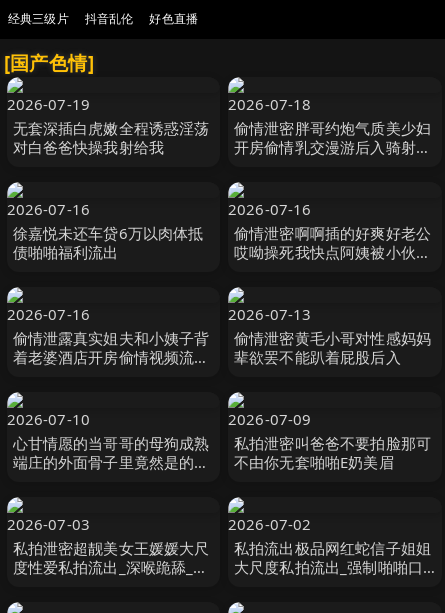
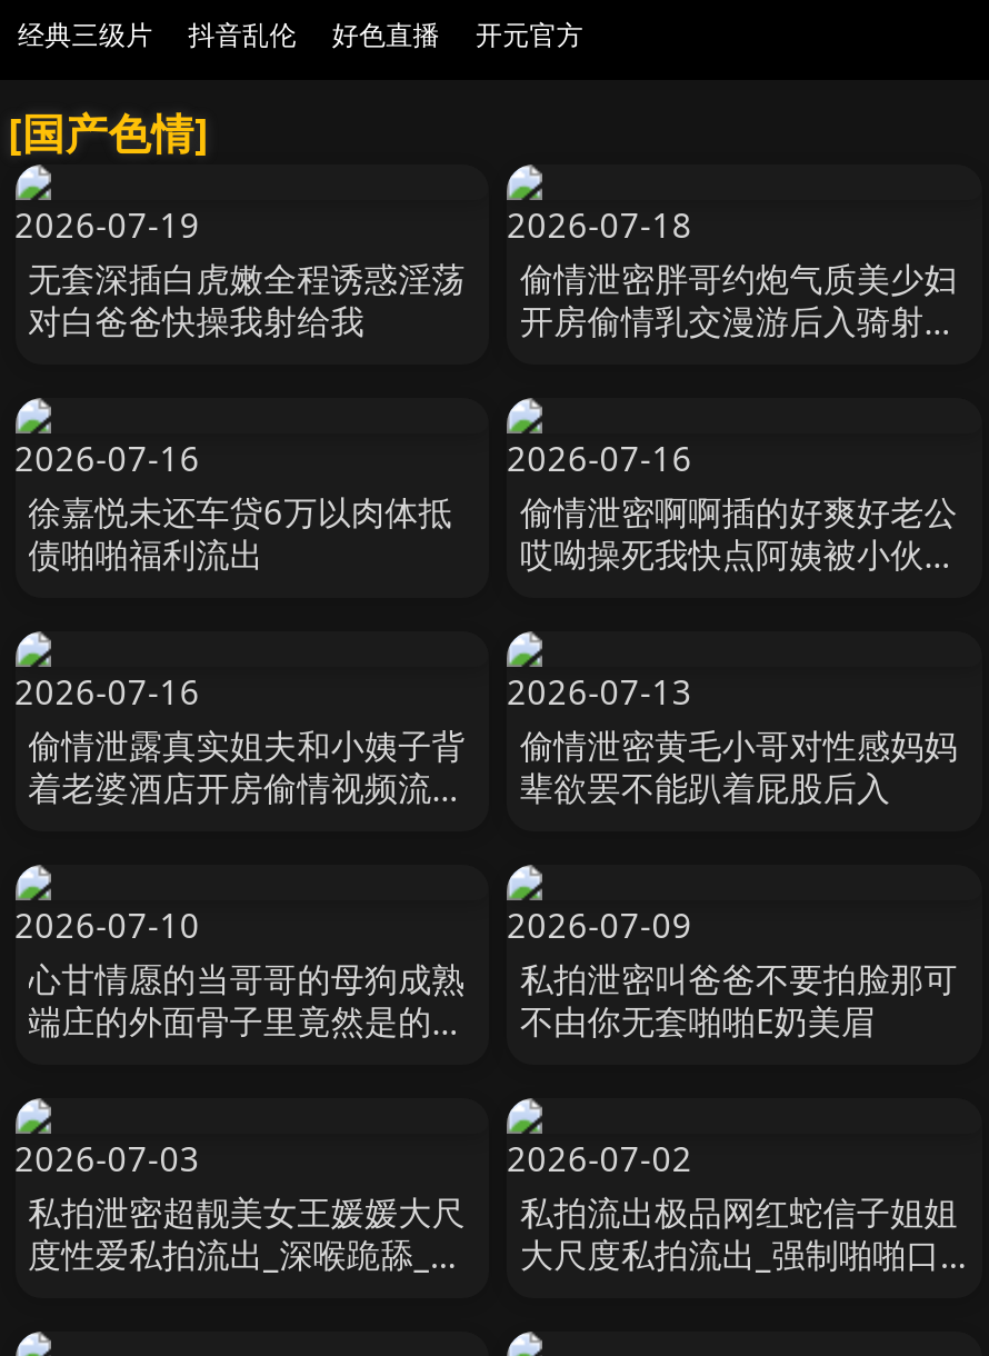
+ 开元官方
